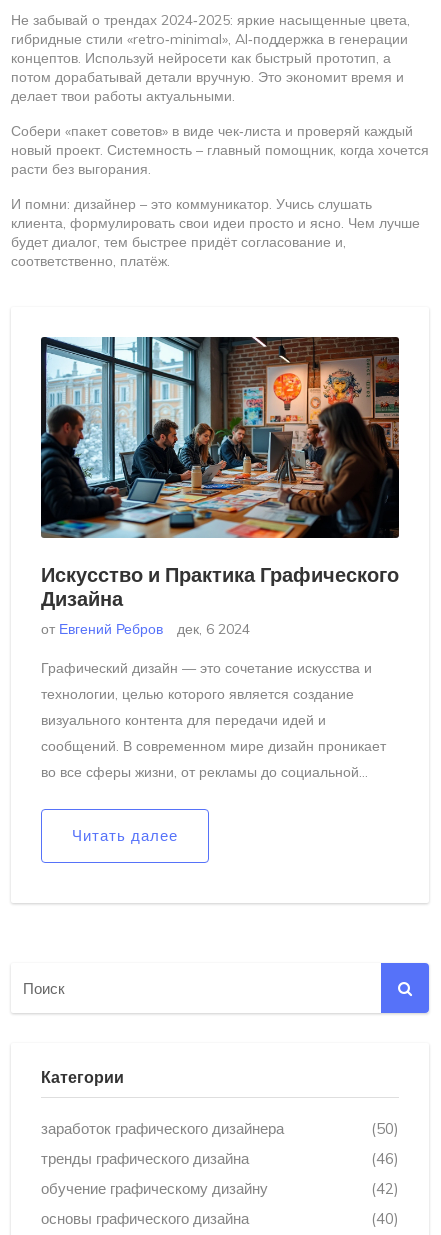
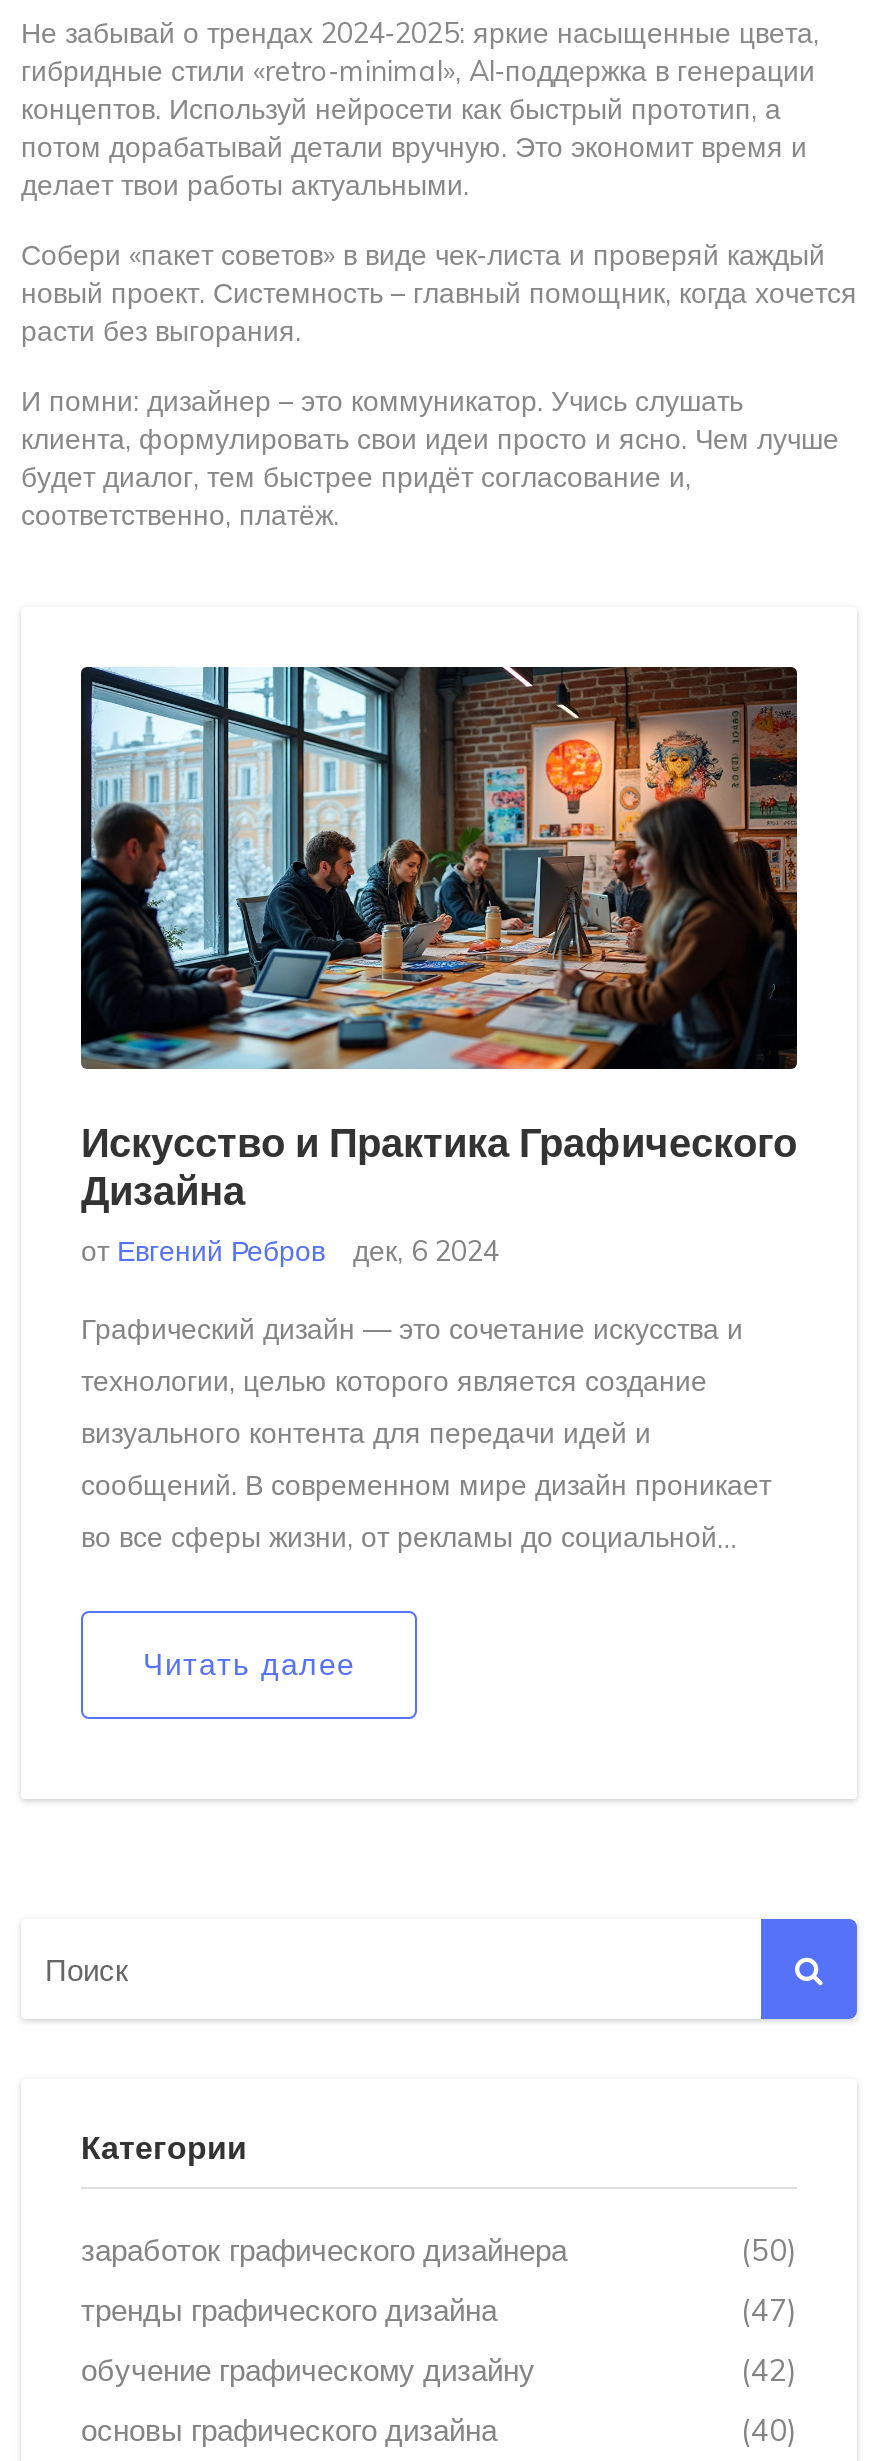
- (46)
+ (47)
